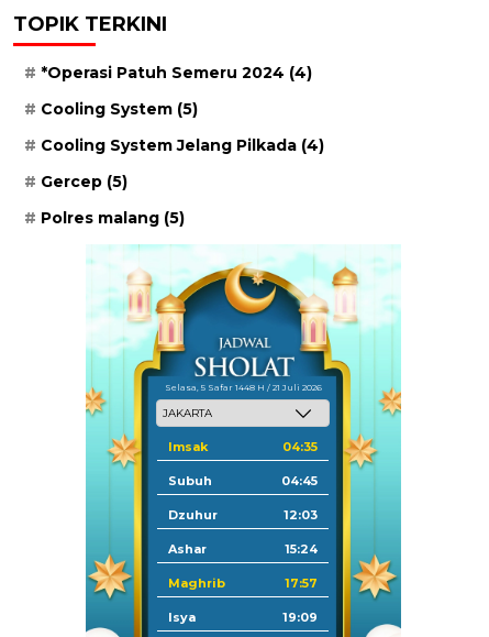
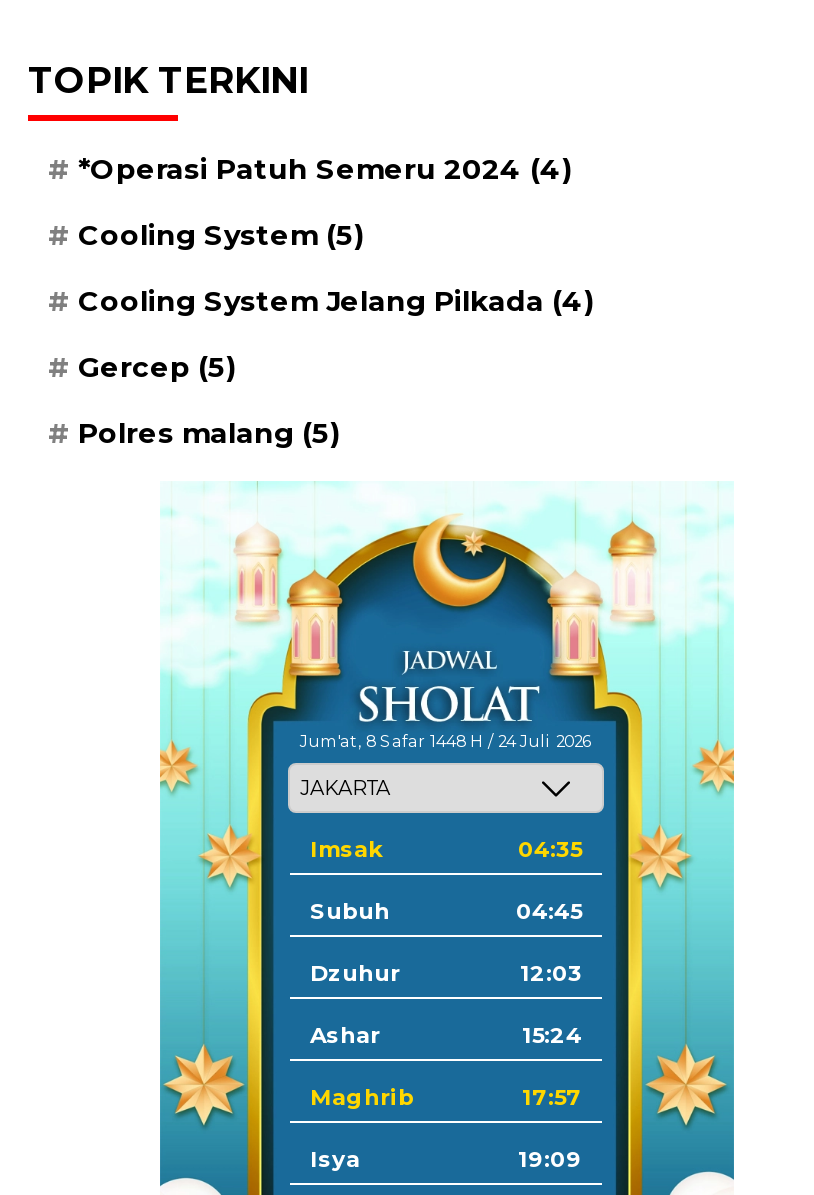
- Selasa, 5 Safar 1448 H / 21 Juli 2026
+ Jum'at, 8 Safar 1448 H / 24 Juli 2026
